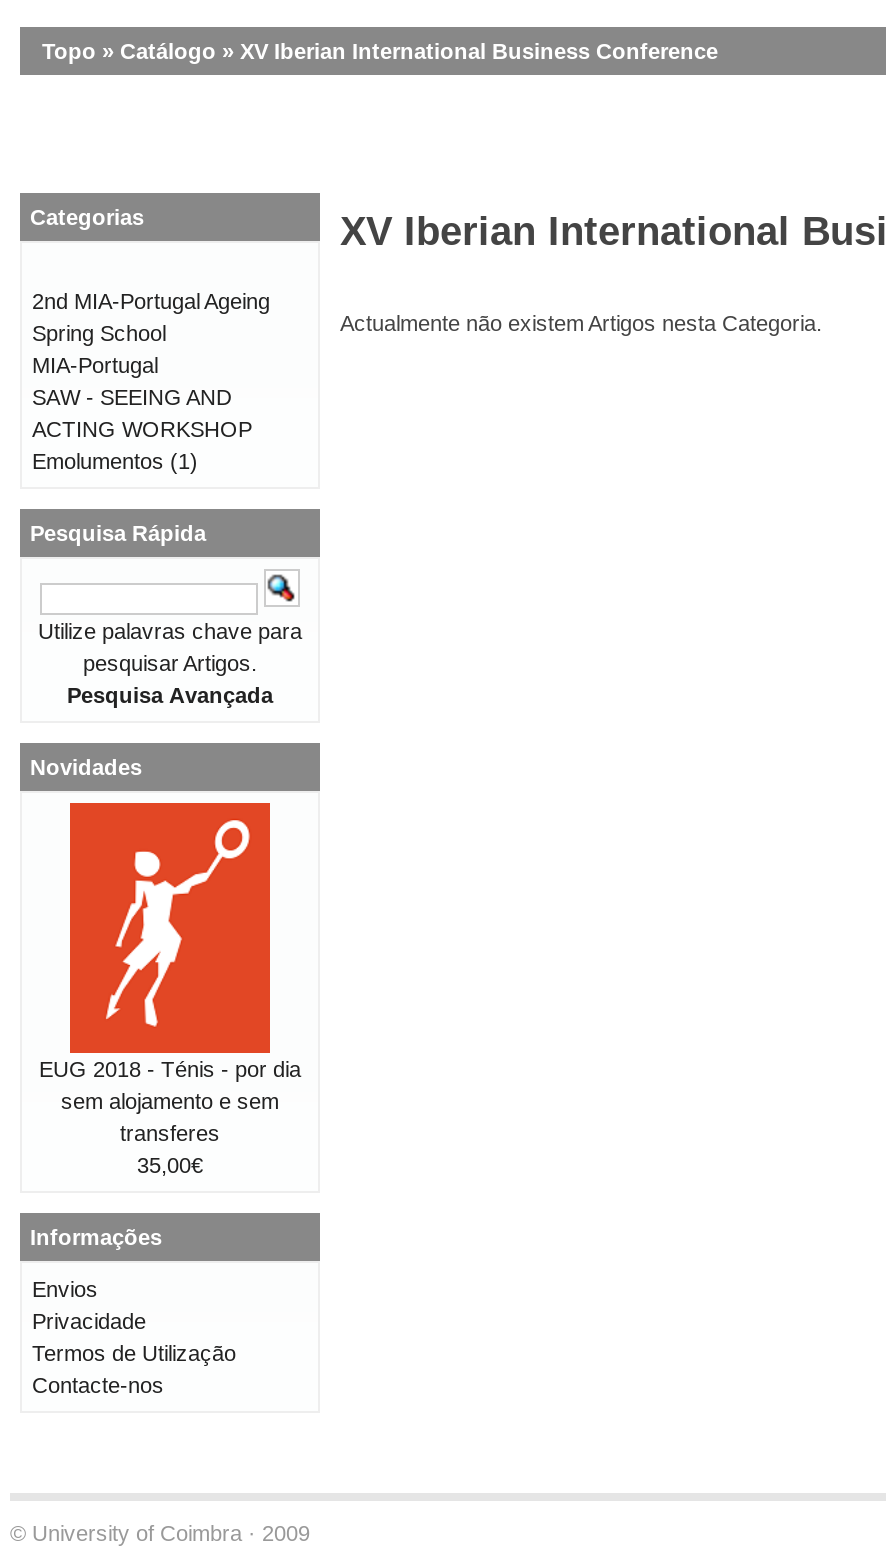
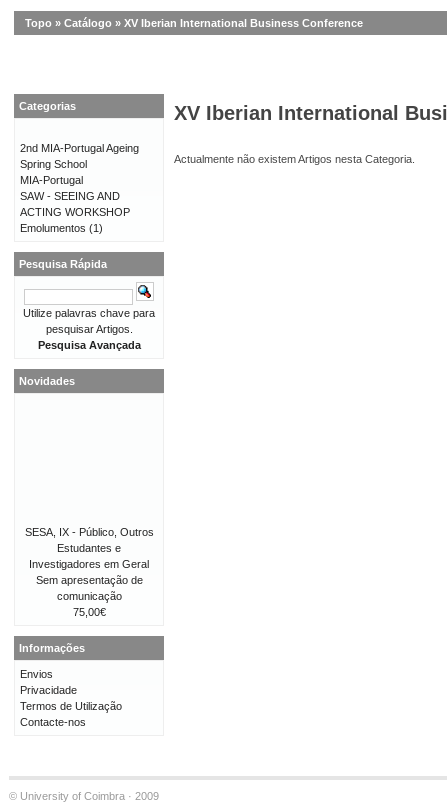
- [image]

- EUG 2018 - Ténis - por dia
- sem alojamento e sem
- transferes
- 35,00€
+ SESA, IX - Público, Outros
+ Estudantes e
+ Investigadores em Geral
+ Sem apresentação de
+ comunicação
+ 75,00€
